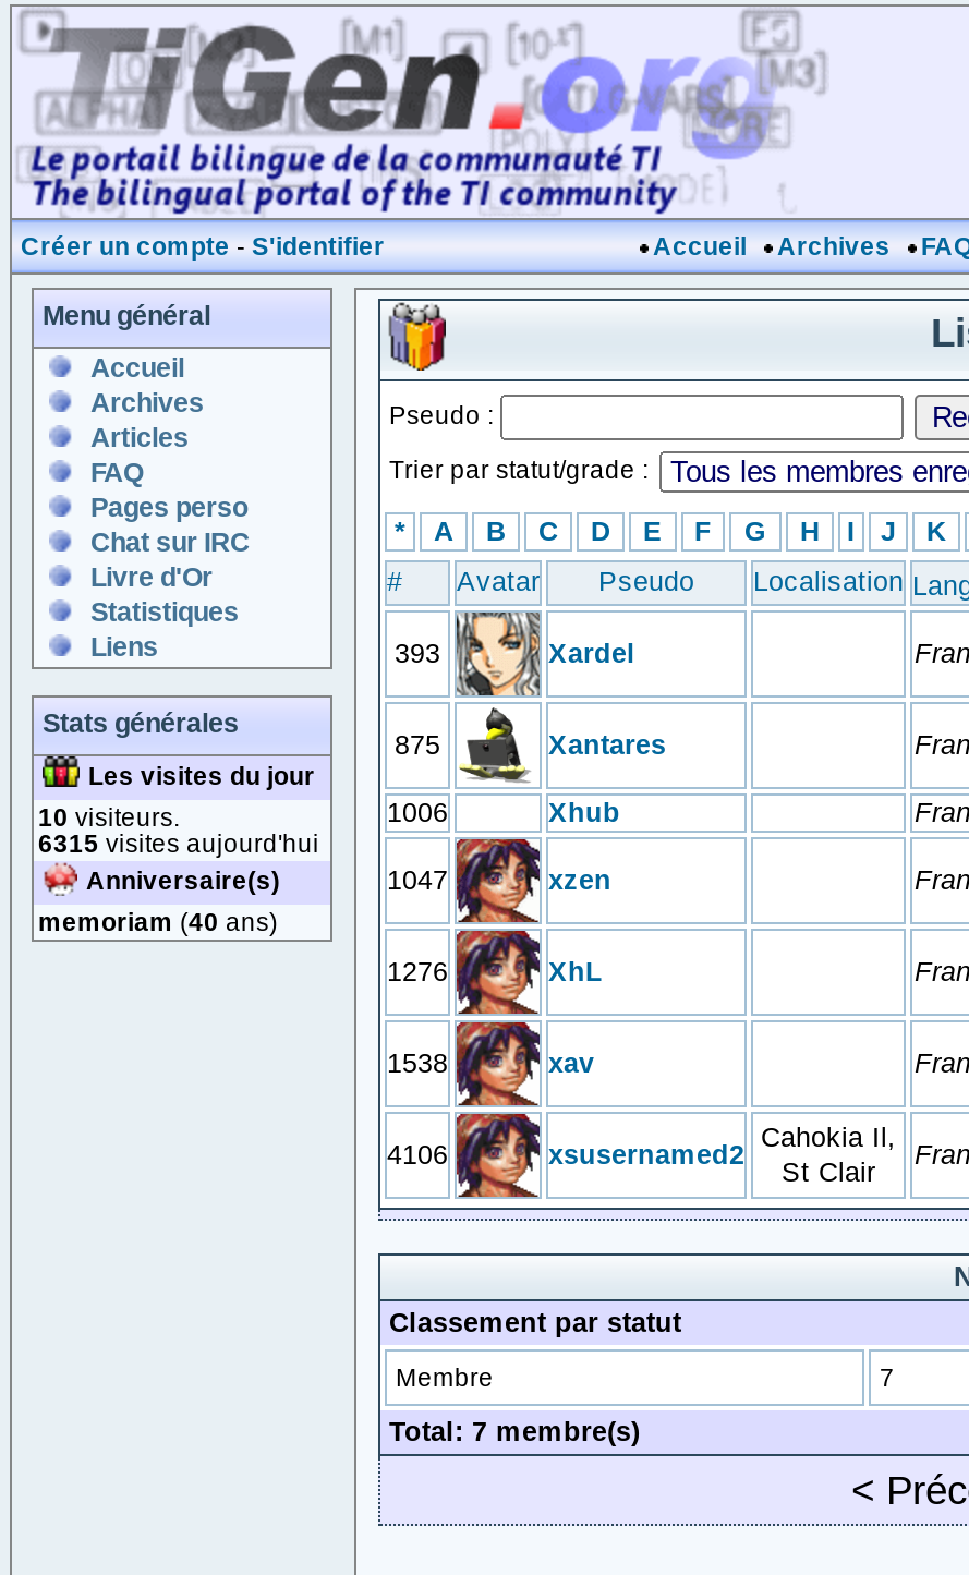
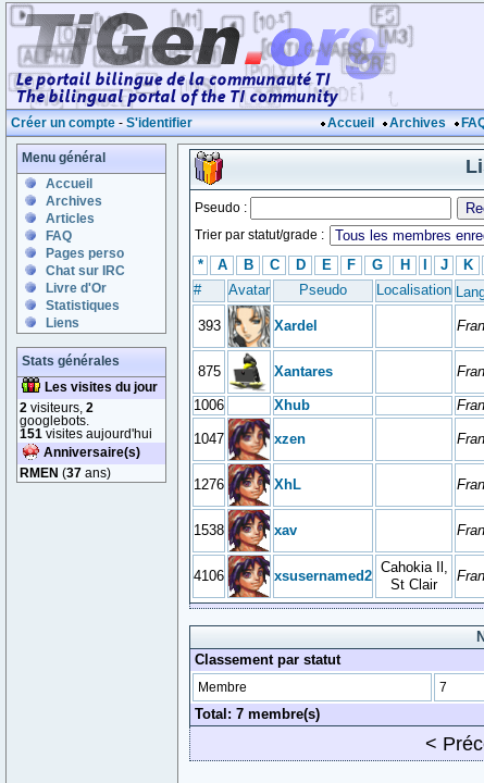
- 10 visiteurs.
- 6315 visites aujourd'hui
+ 2 visiteurs, 2
+ googlebots.
+ 151visites aujourd'hui

- memoriam (40 ans)
+ RMEN (37 ans)
